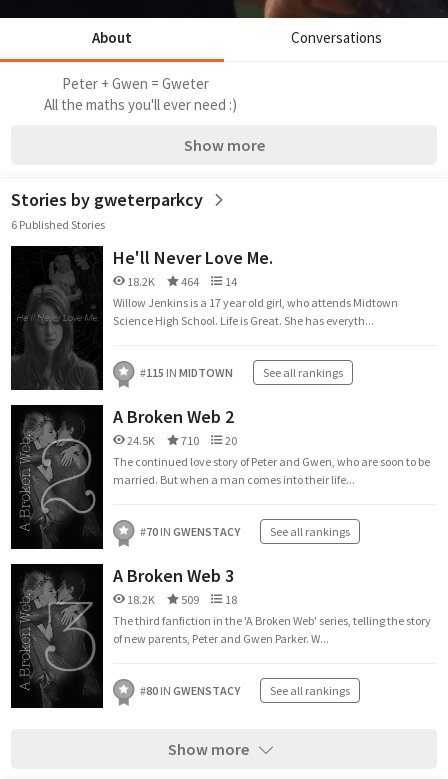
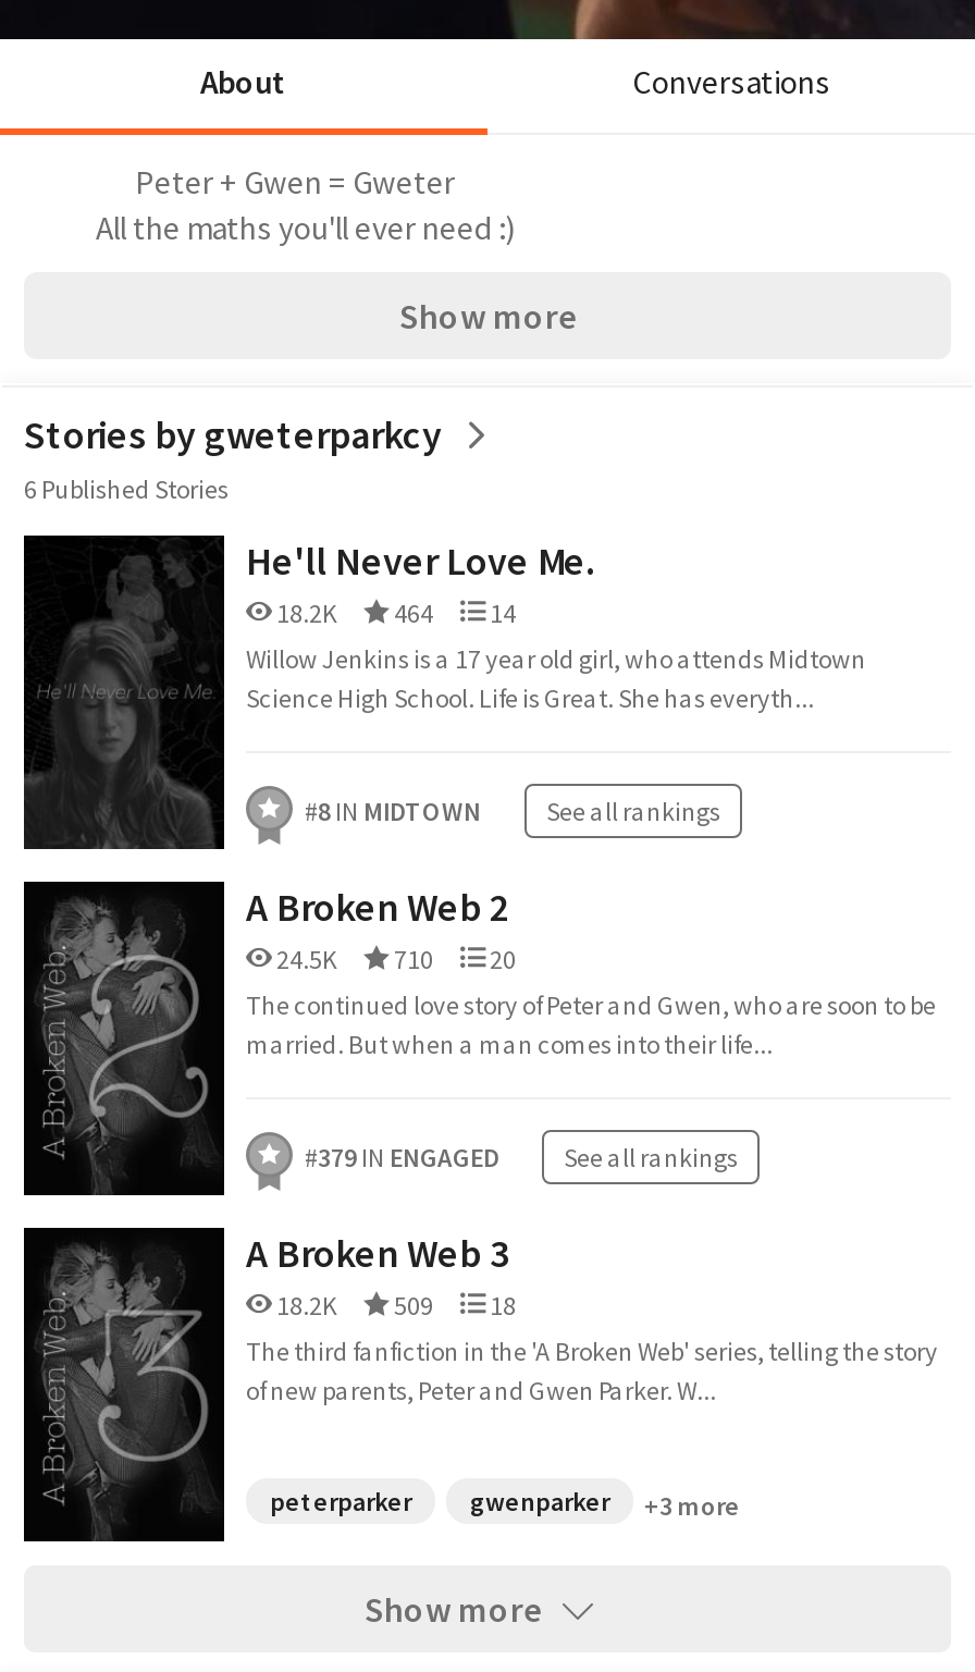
- #115 IN MIDTOWN See all rankings
+ #8 IN MIDTOWN See all rankings

- #70 IN GWENSTACY See all rankings
+ #379 IN ENGAGED See all rankings

- #80 IN GWENSTACY
- See all rankings
+ peterparker
+ gwenparker
+ +3 more
